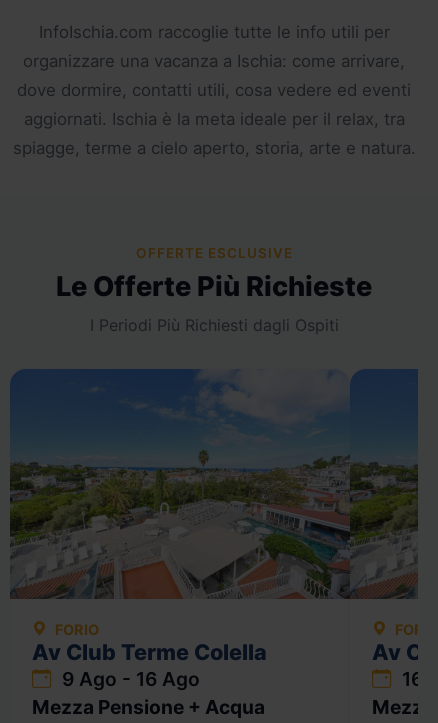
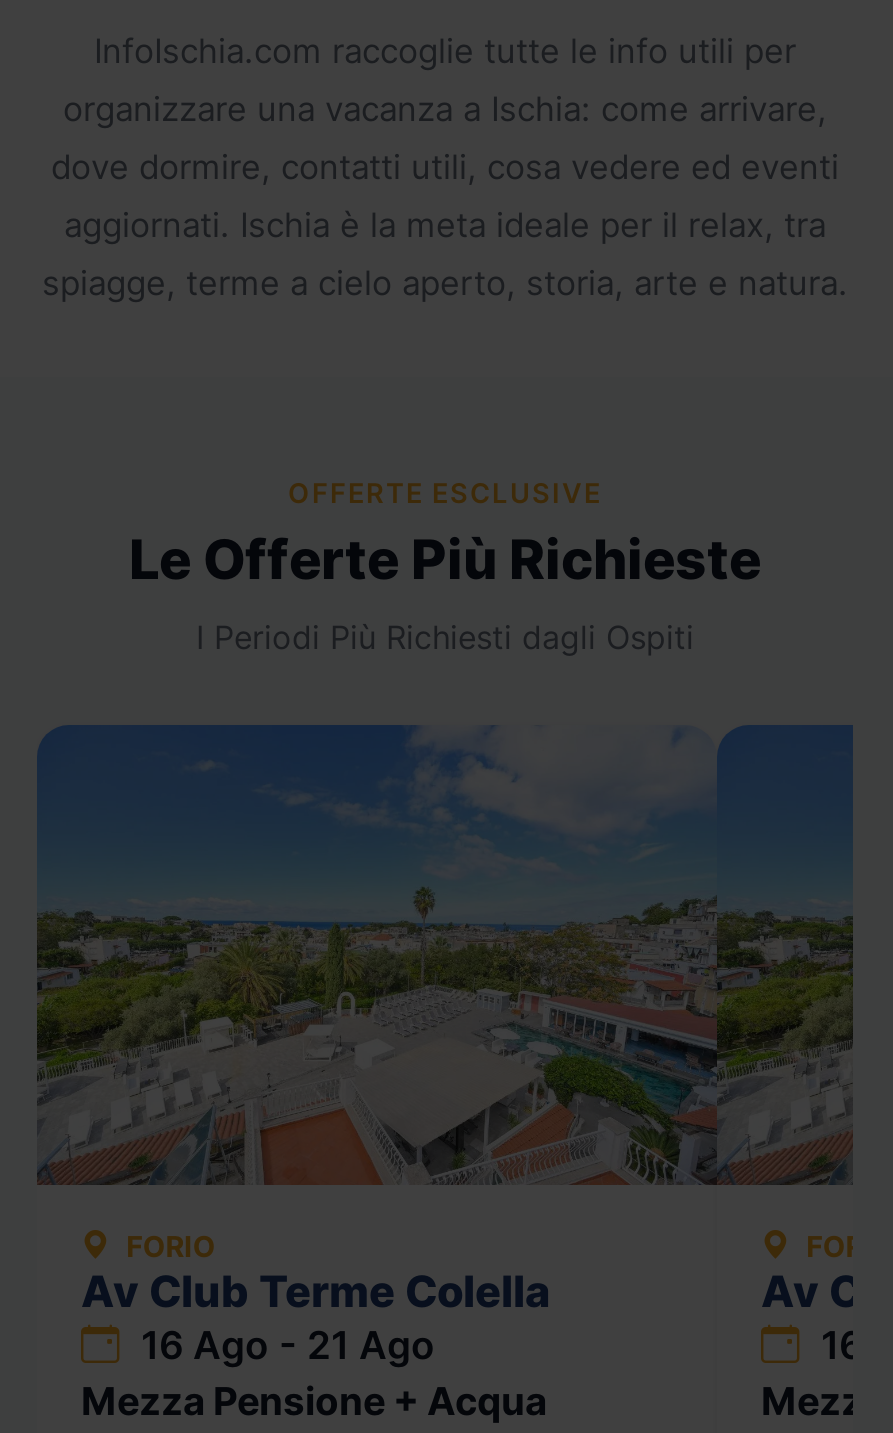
- 9 Ago - 16 Ago
+ 16 Ago - 21 Ago
